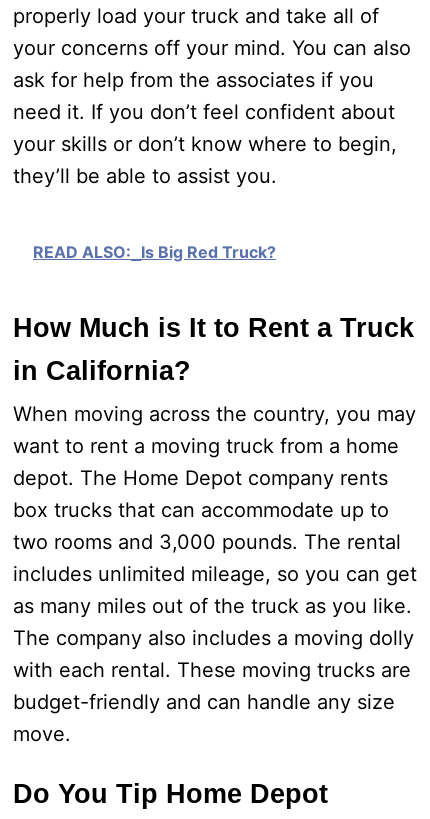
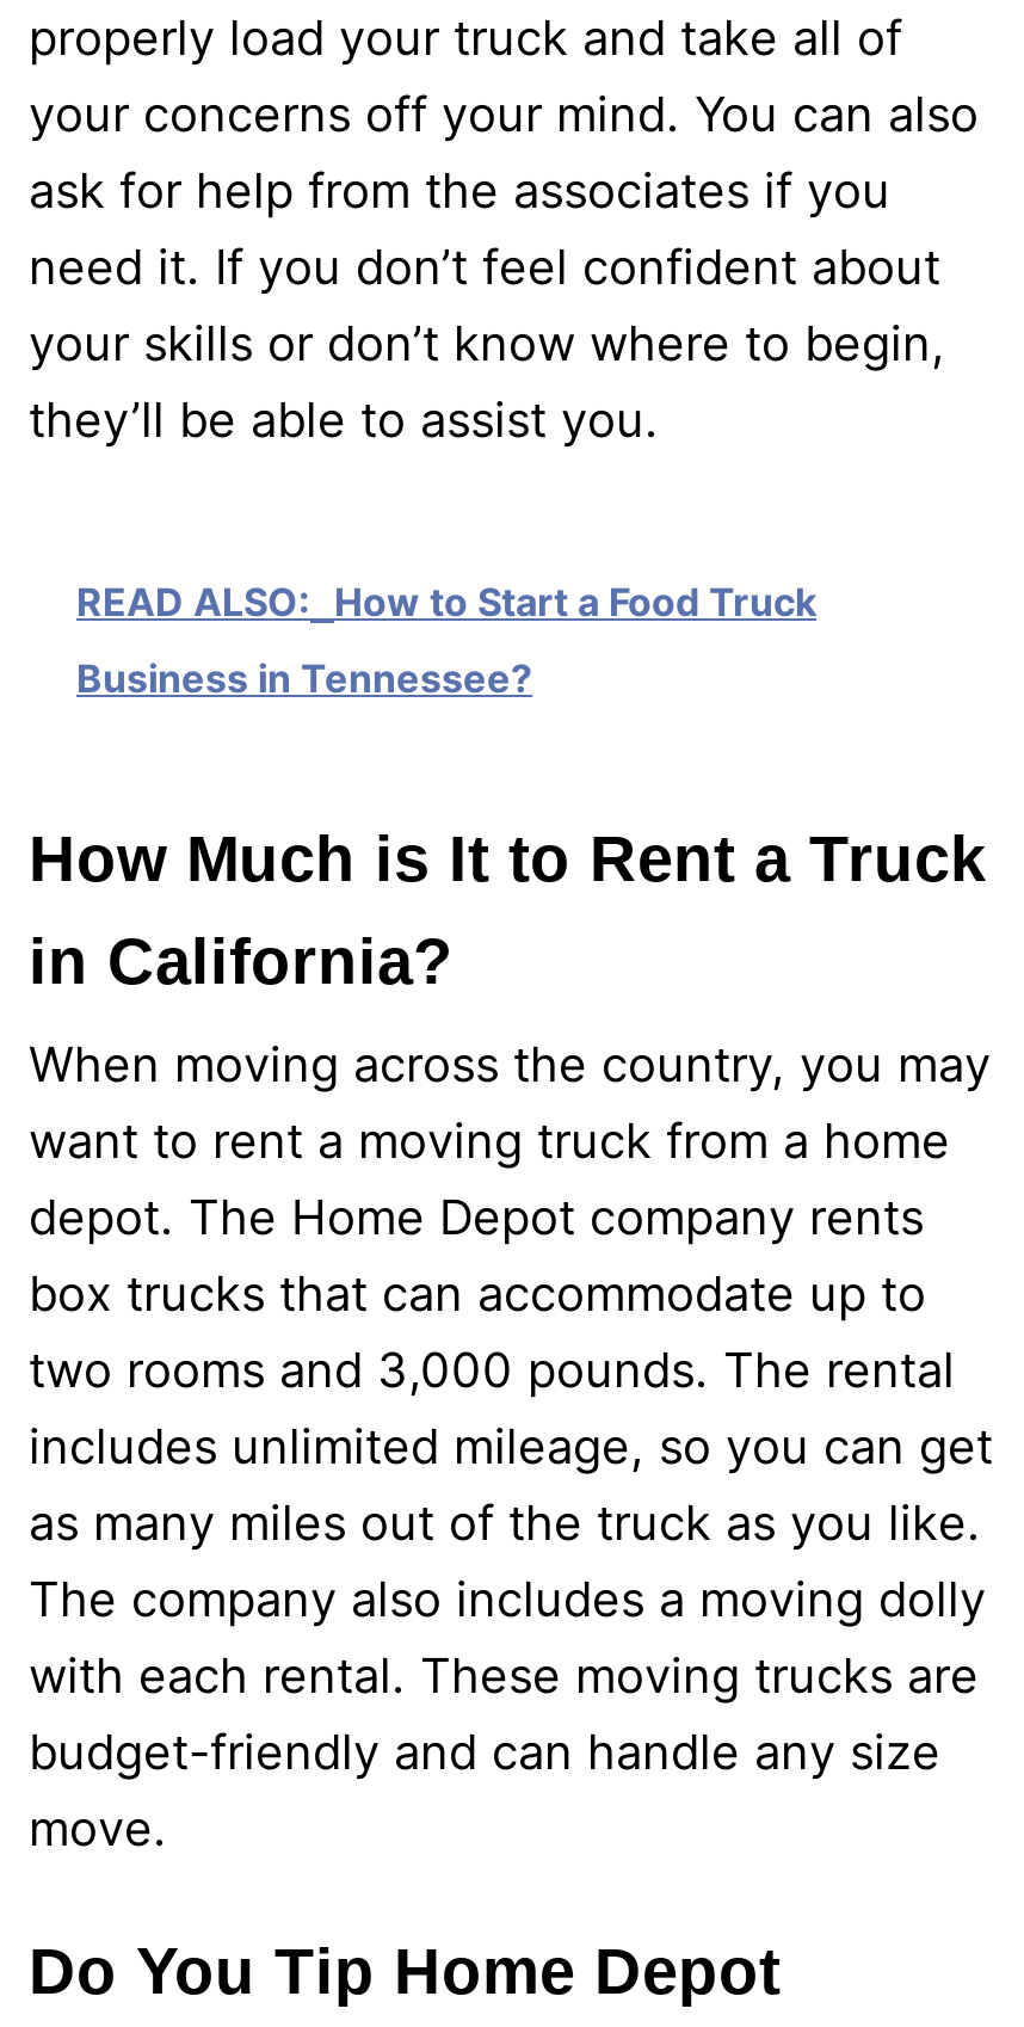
- READ ALSO: Is Big Red Truck?
+ READ ALSO: How to Start a Food Truck
+ Business in Tennessee?
